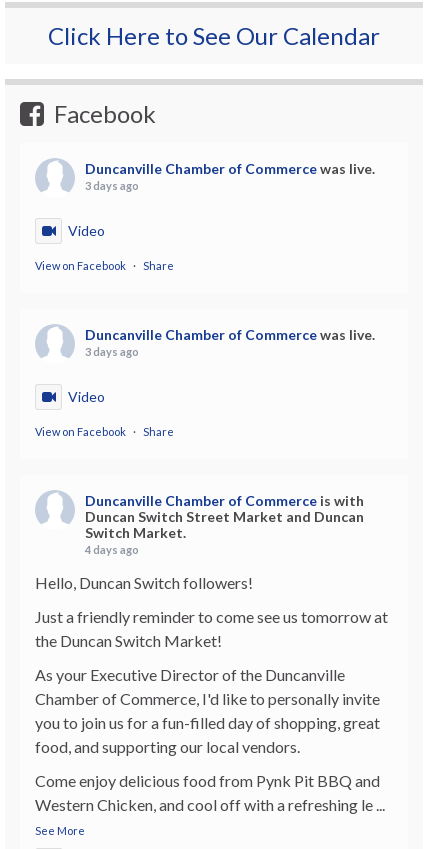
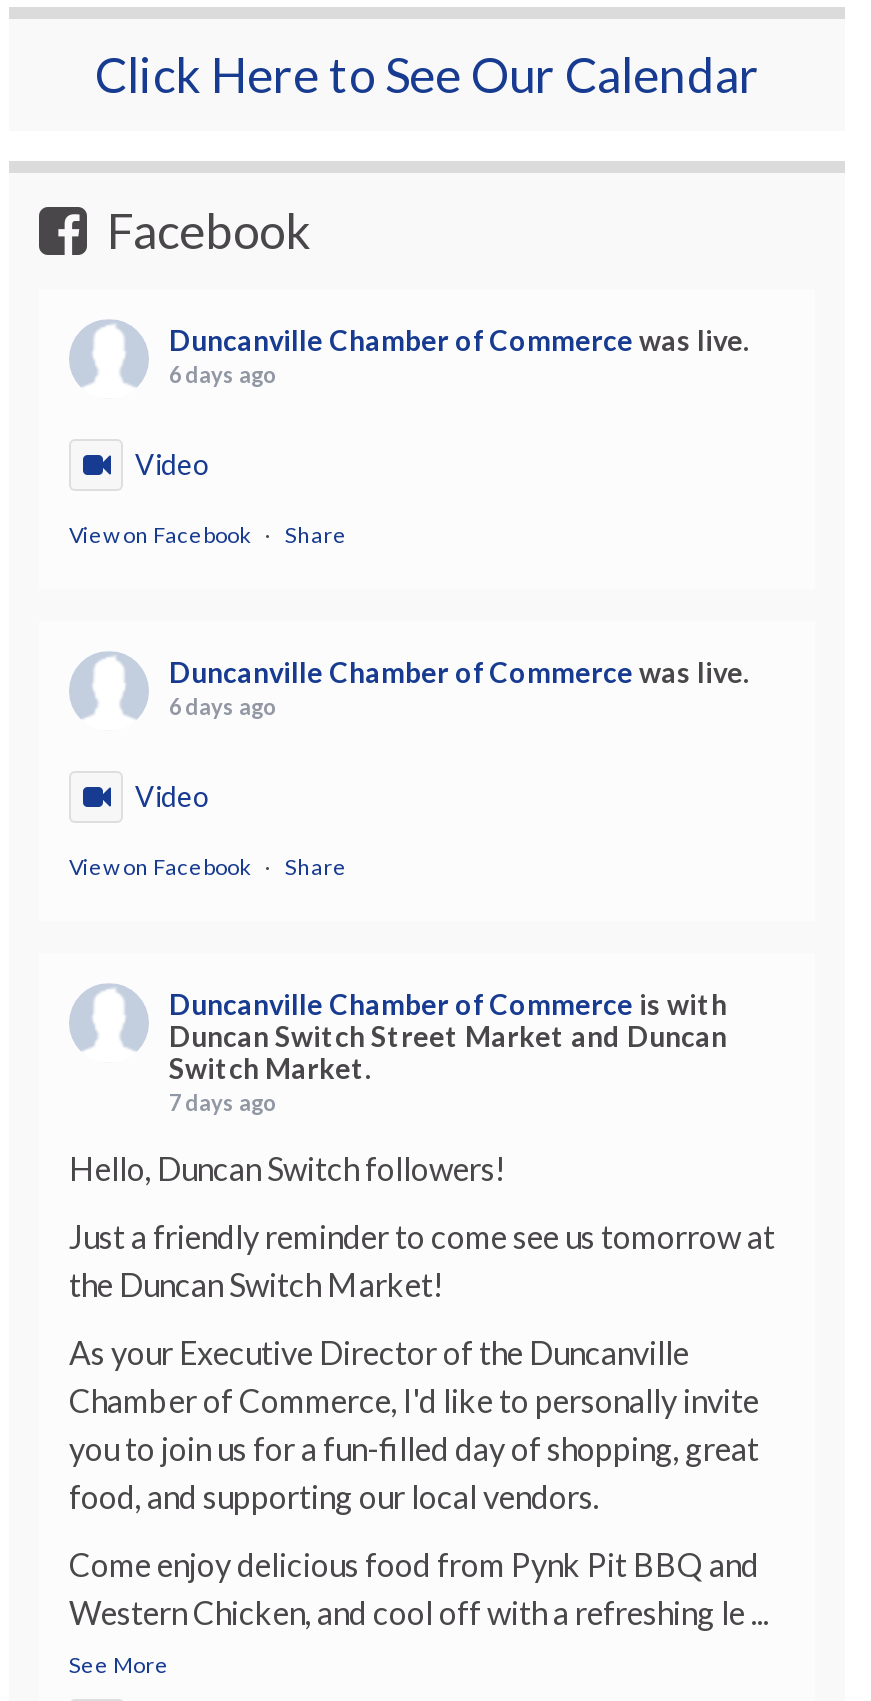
- 3 days ago
+ 6 days ago

- 3 days ago
+ 6 days ago

- 4 days ago
+ 7 days ago
